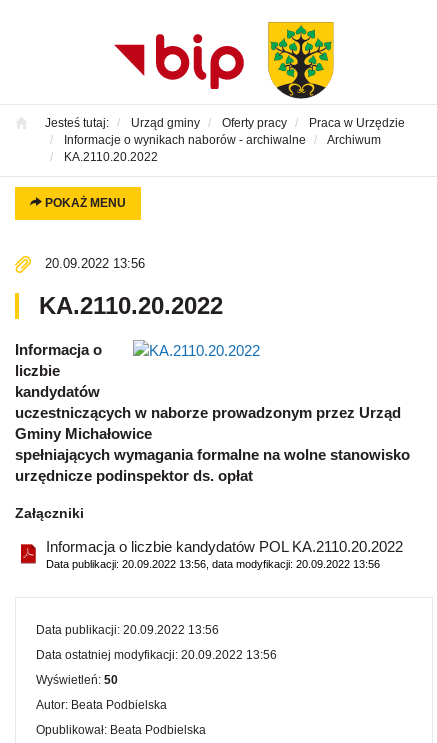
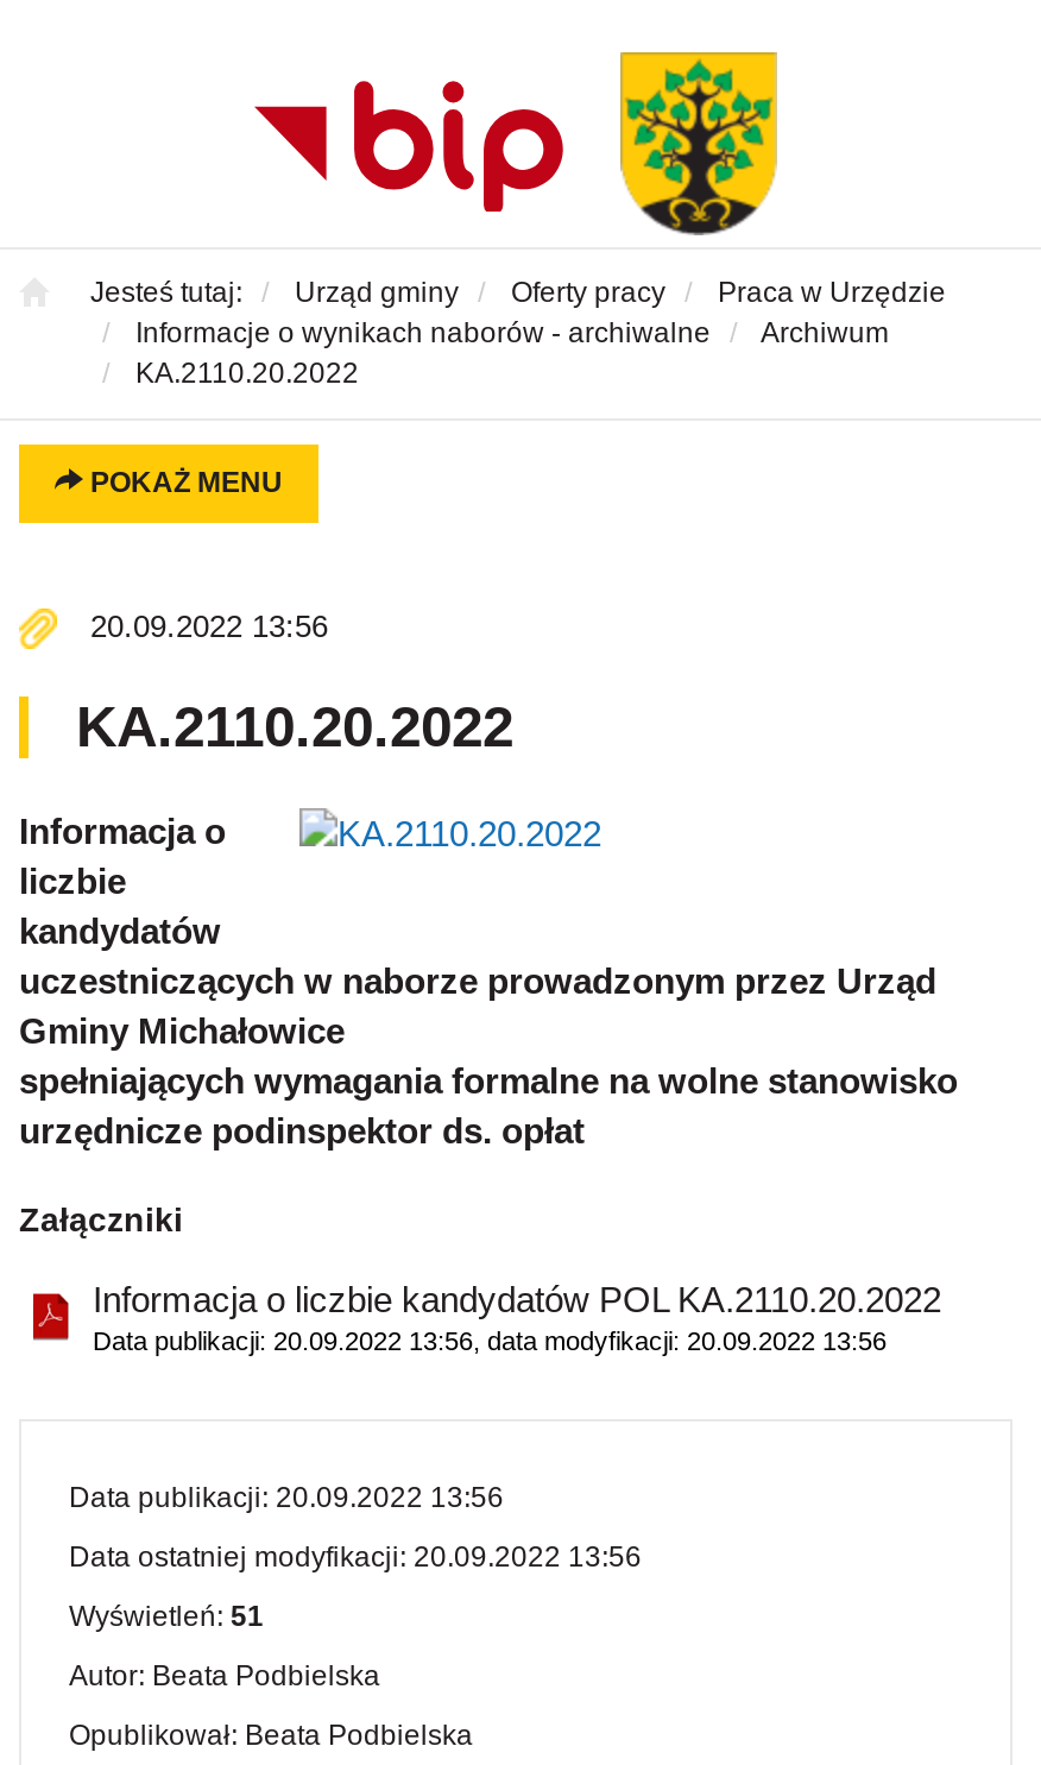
- Wyświetleń: 50
+ Wyświetleń: 51
